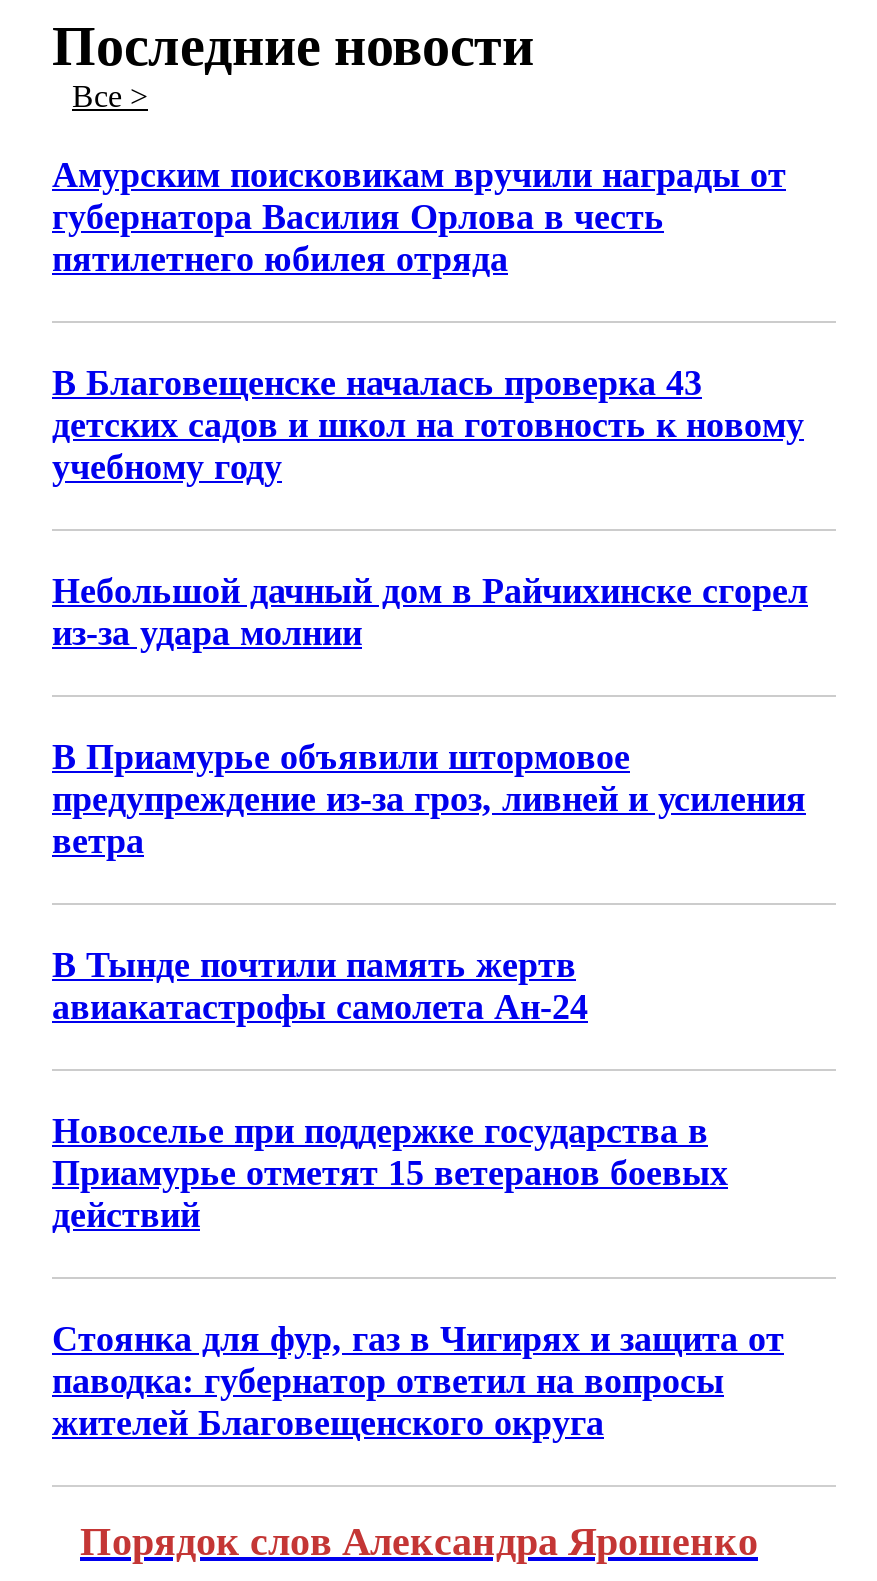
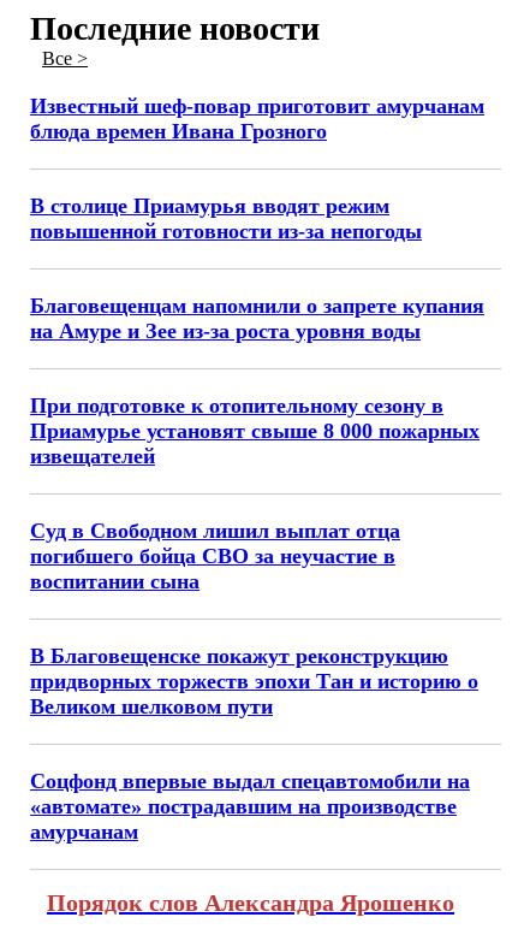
- Амурским поисковикам вручили награды от
- губернатора Василия Орлова в честь
- пятилетнего юбилея отряда
+ Известный шеф-повар приготовит амурчанам
+ блюда времен Ивана Грозного

- В Благовещенске началась проверка 43
- детских садов и школ на готовность к новому
- учебному году
+ В столице Приамурья вводят режим
+ повышенной готовности из-за непогоды

- Небольшой дачный дом в Райчихинске сгорел
- из-за удара молнии
+ Благовещенцам напомнили о запрете купания
+ на Амуре и Зее из-за роста уровня воды

- В Приамурье объявили штормовое
- предупреждение из-за гроз, ливней и усиления
- ветра
+ При подготовке к отопительному сезону в
+ Приамурье установят свыше 8 000 пожарных
+ извещателей

- В Тынде почтили память жертв
- авиакатастрофы самолета Ан-24
+ Суд в Свободном лишил выплат отца
+ погибшего бойца СВО за неучастие в
+ воспитании сына

- Новоселье при поддержке государства в
- Приамурье отметят 15 ветеранов боевых
- действий
+ В Благовещенске покажут реконструкцию
+ придворных торжеств эпохи Тан и историю о
+ Великом шелковом пути

- Стоянка для фур, газ в Чигирях и защита от
- паводка: губернатор ответил на вопросы
- жителей Благовещенского округа
+ Соцфонд впервые выдал спецавтомобили на
+ «автомате» пострадавшим на производстве
+ амурчанам
